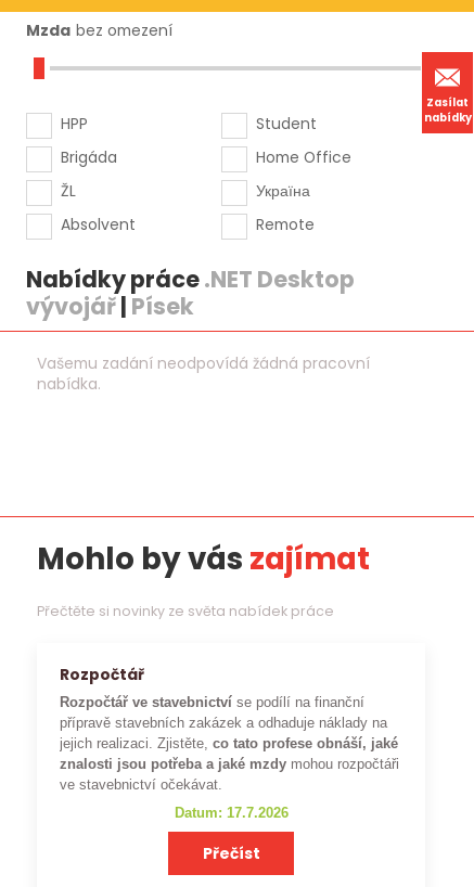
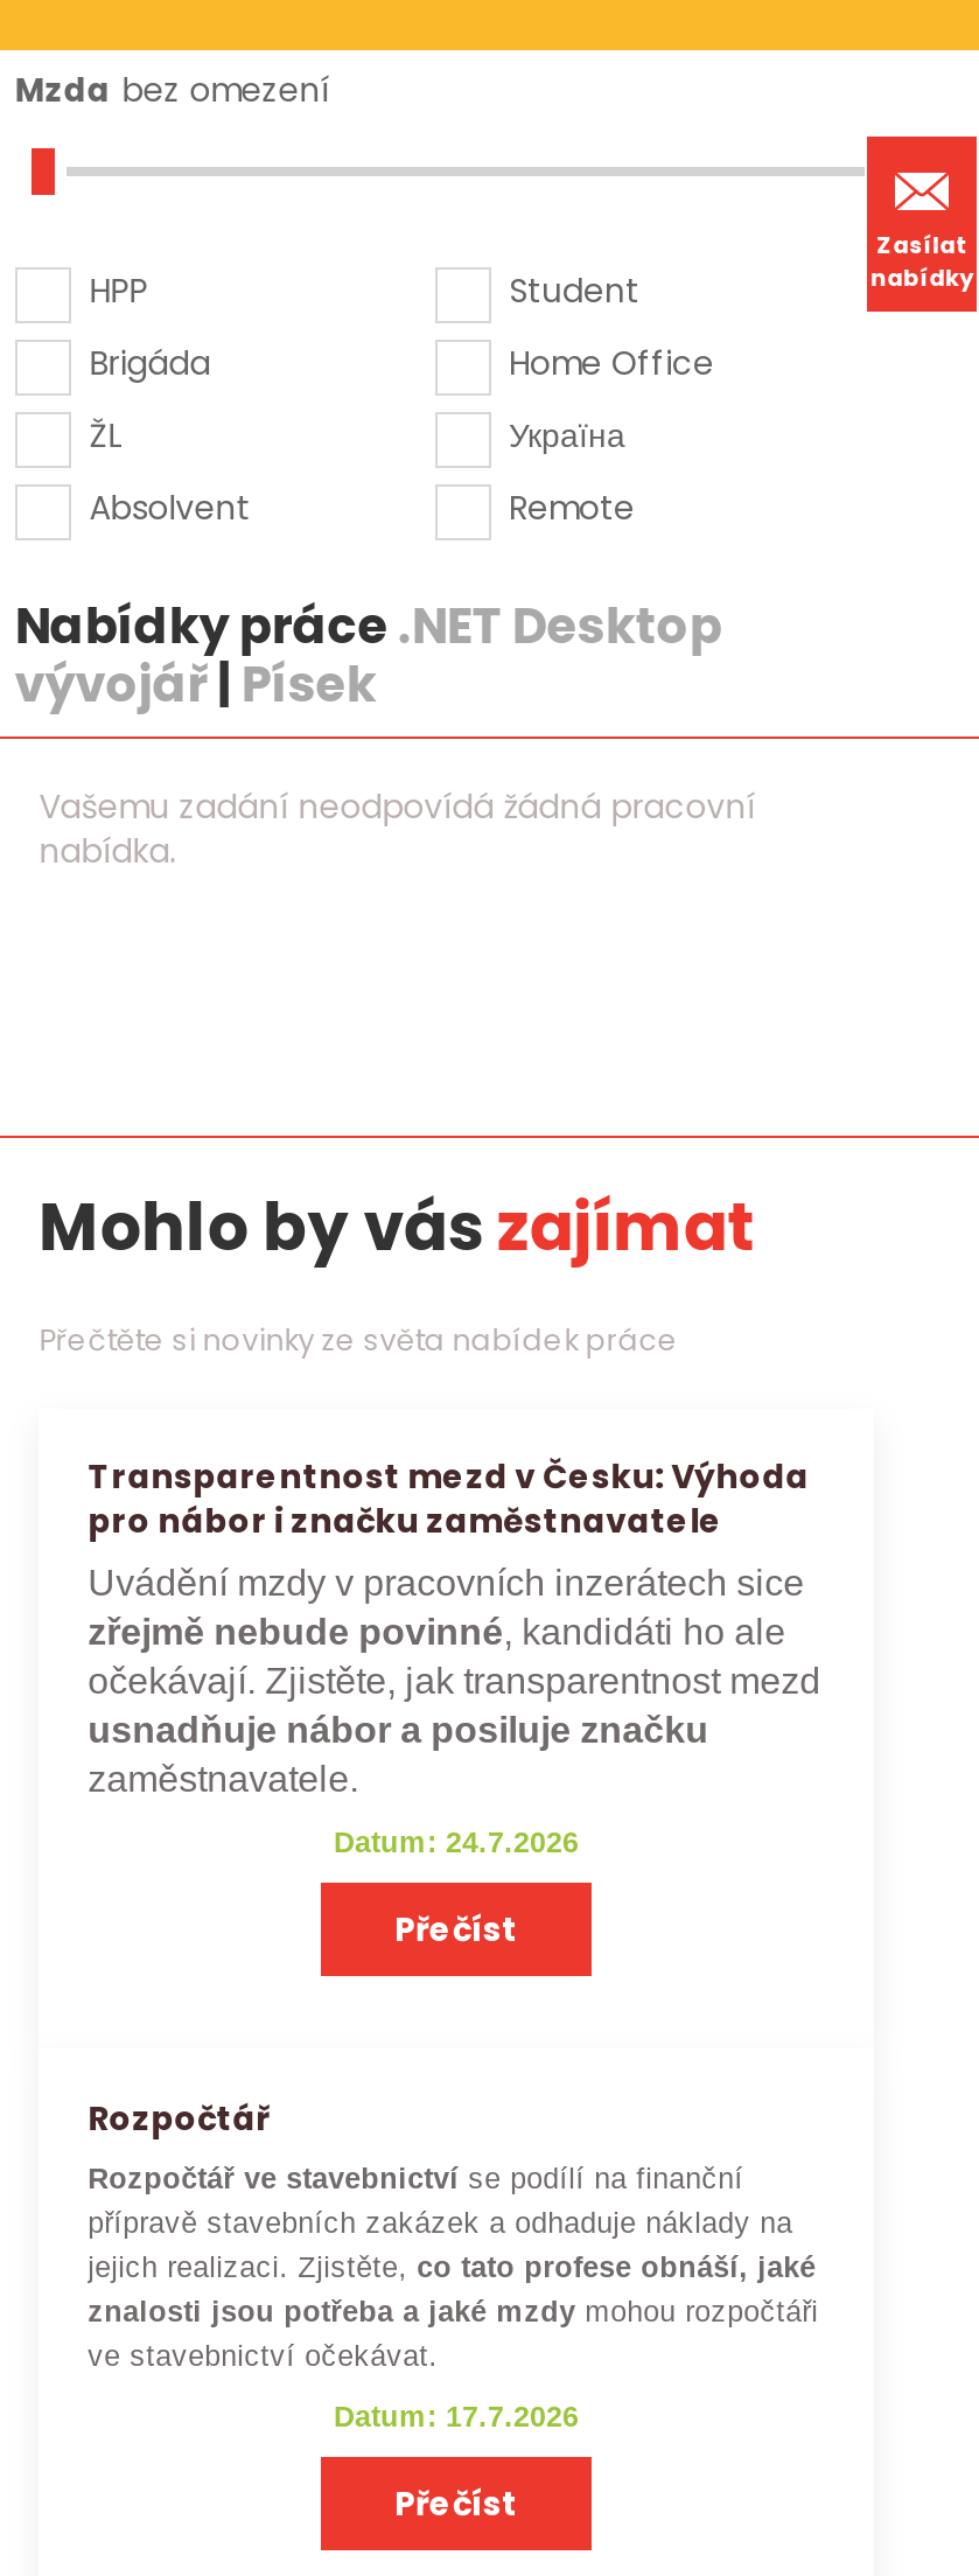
+ Transparentnost mezd v Česku: Výhoda
+ pro nábor i značku zaměstnavatele
+ Uvádění mzdy v pracovních inzerátech sice
+ zřejmě nebude povinné, kandidáti ho ale
+ očekávají. Zjistěte, jak transparentnost mezd
+ usnadňuje nábor a posiluje značku
+ zaměstnavatele.
+ Datum: 24.7.2026
+ Přečíst
